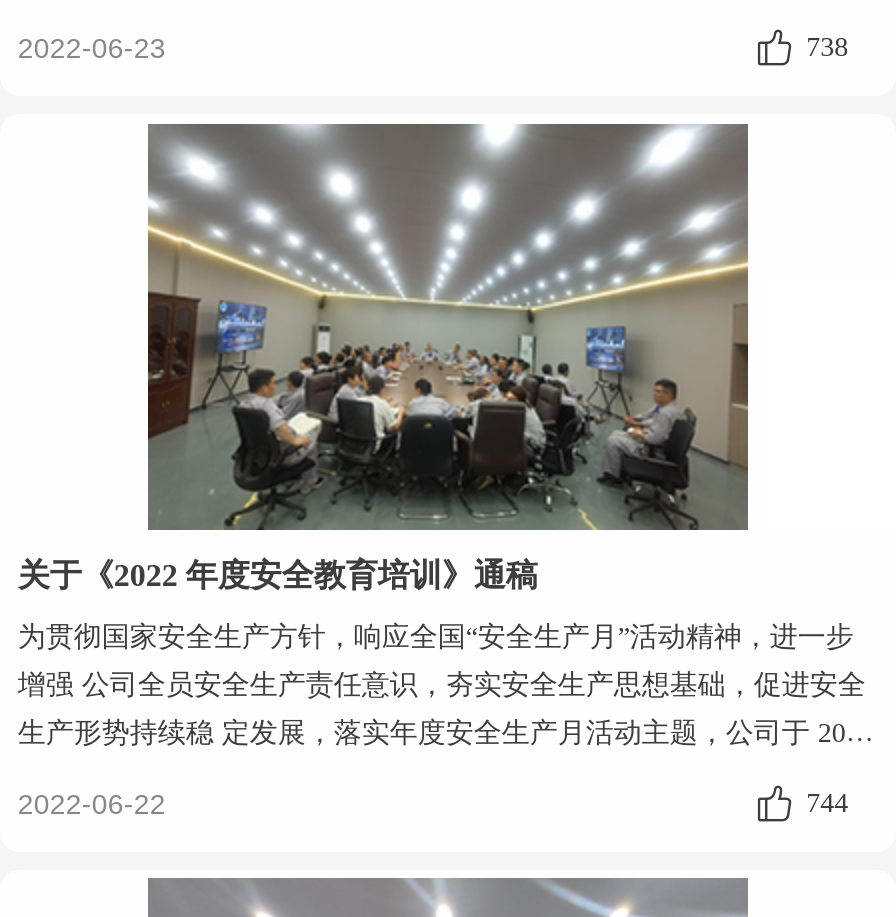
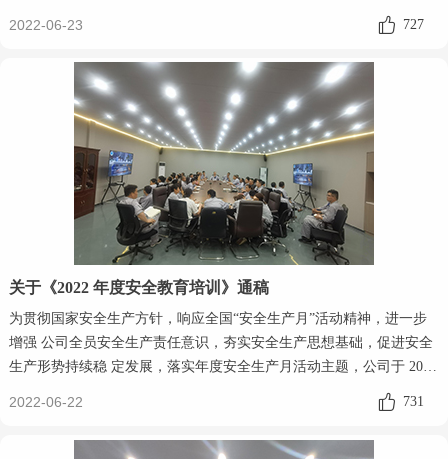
- 738
+ 727

- 744
+ 731
